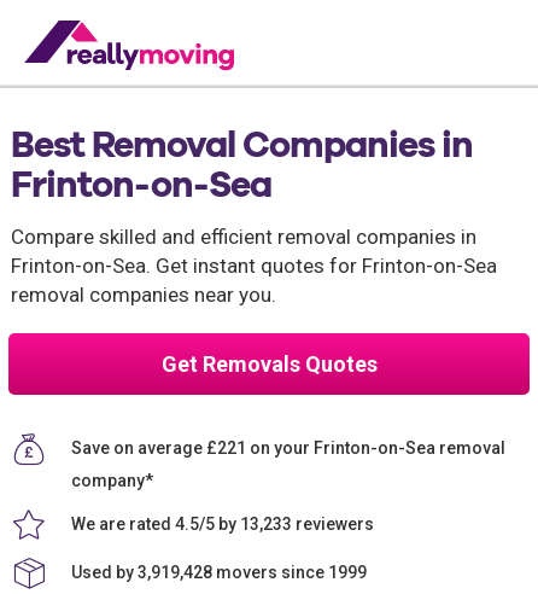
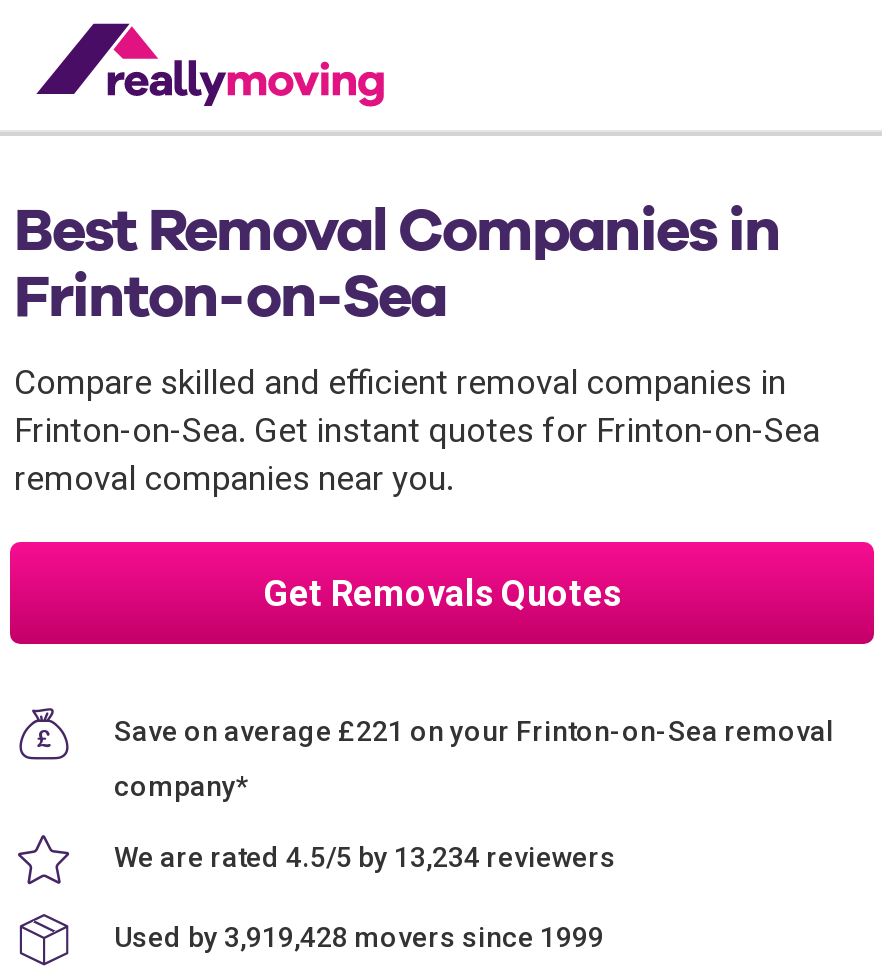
- We are rated 4.5/5 by 13,233 reviewers
+ We are rated 4.5/5 by 13,234 reviewers
